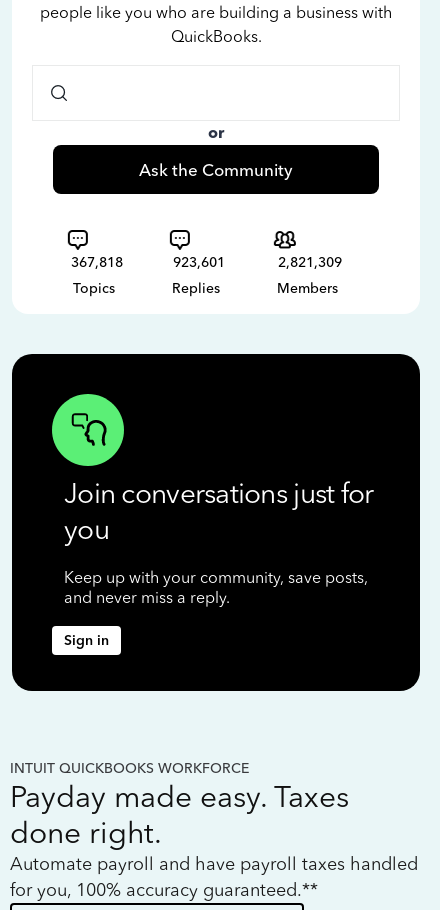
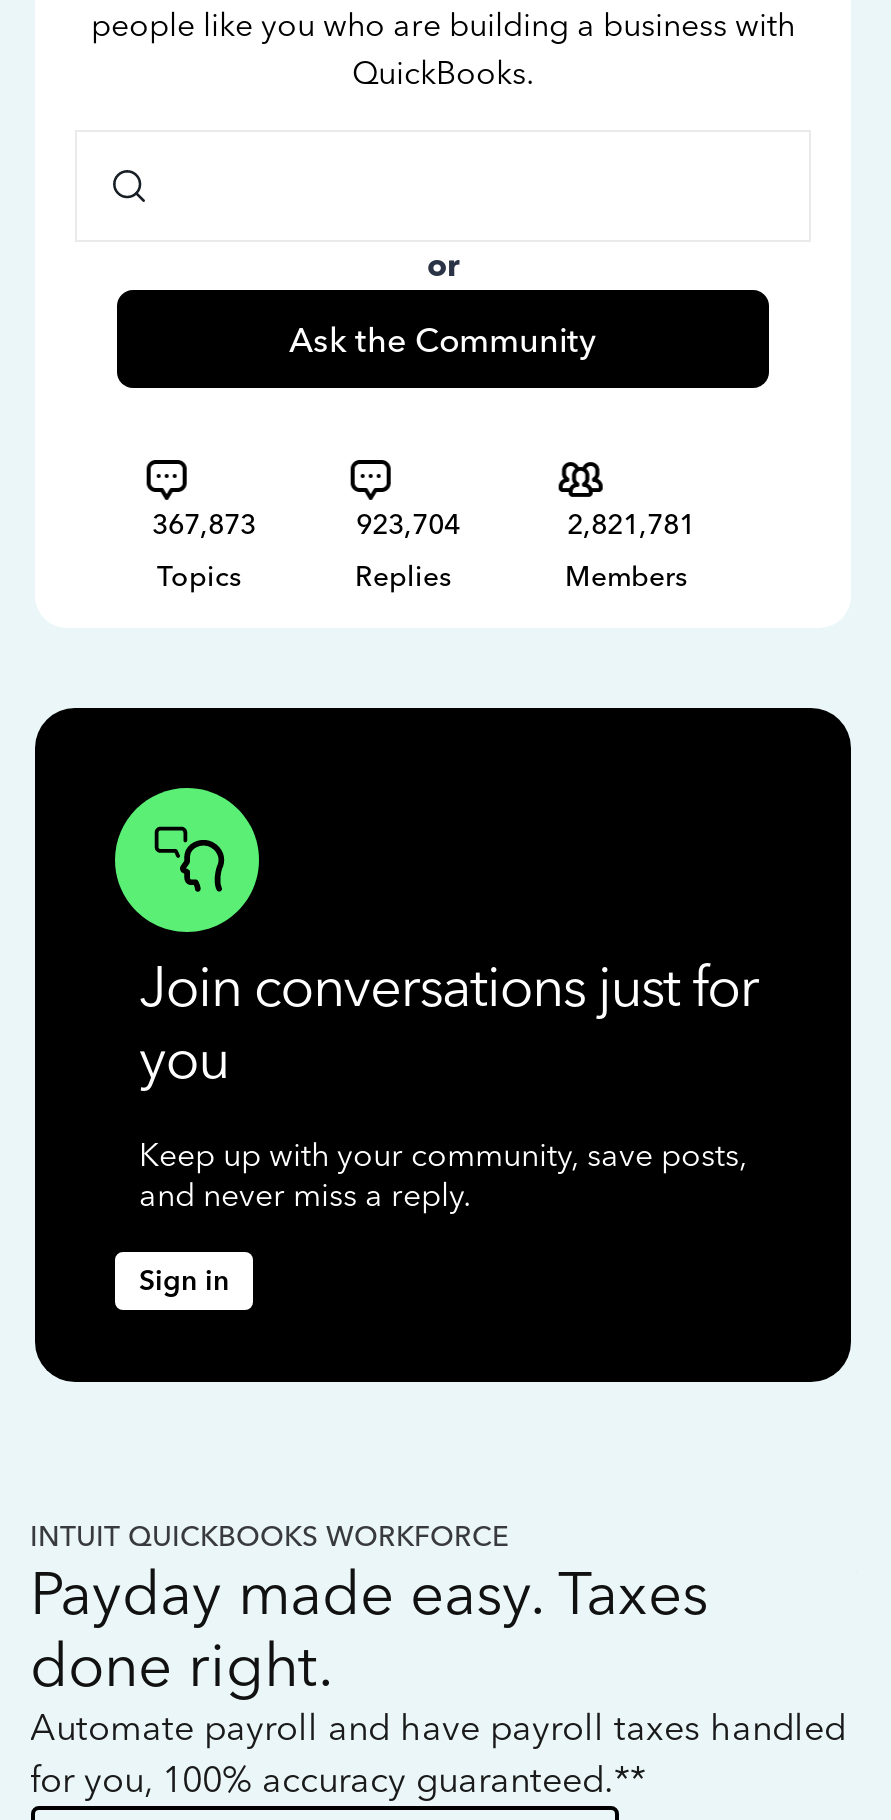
- 367,818
+ 367,873

- 923,601
+ 923,704

- 2,821,309
+ 2,821,781
